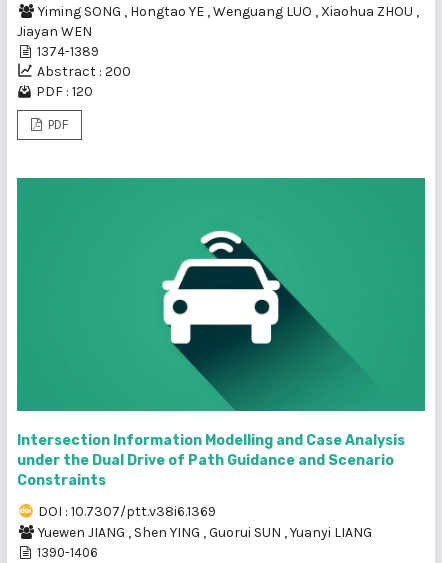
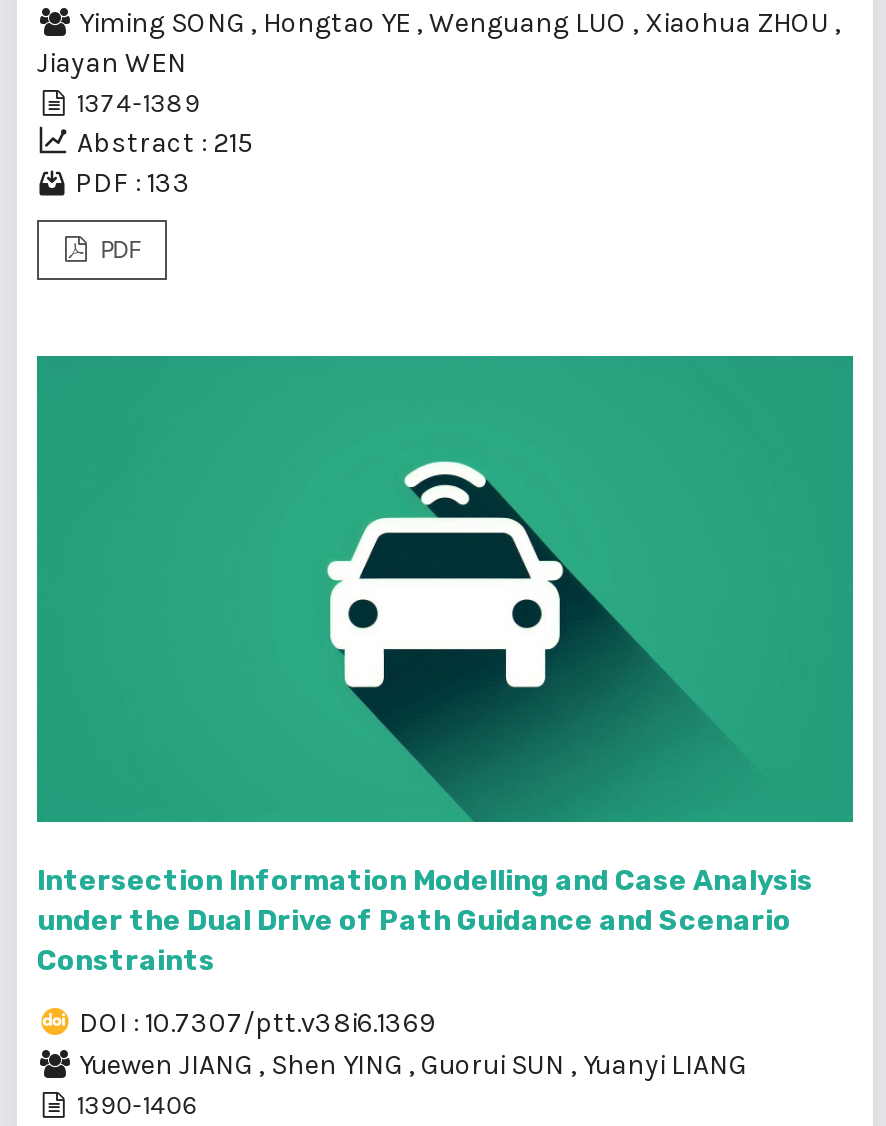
- Abstract : 200
+ Abstract : 215

- PDF : 120
+ PDF : 133
